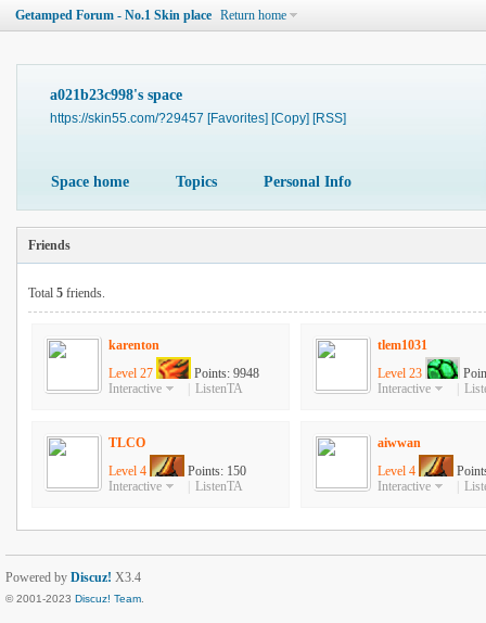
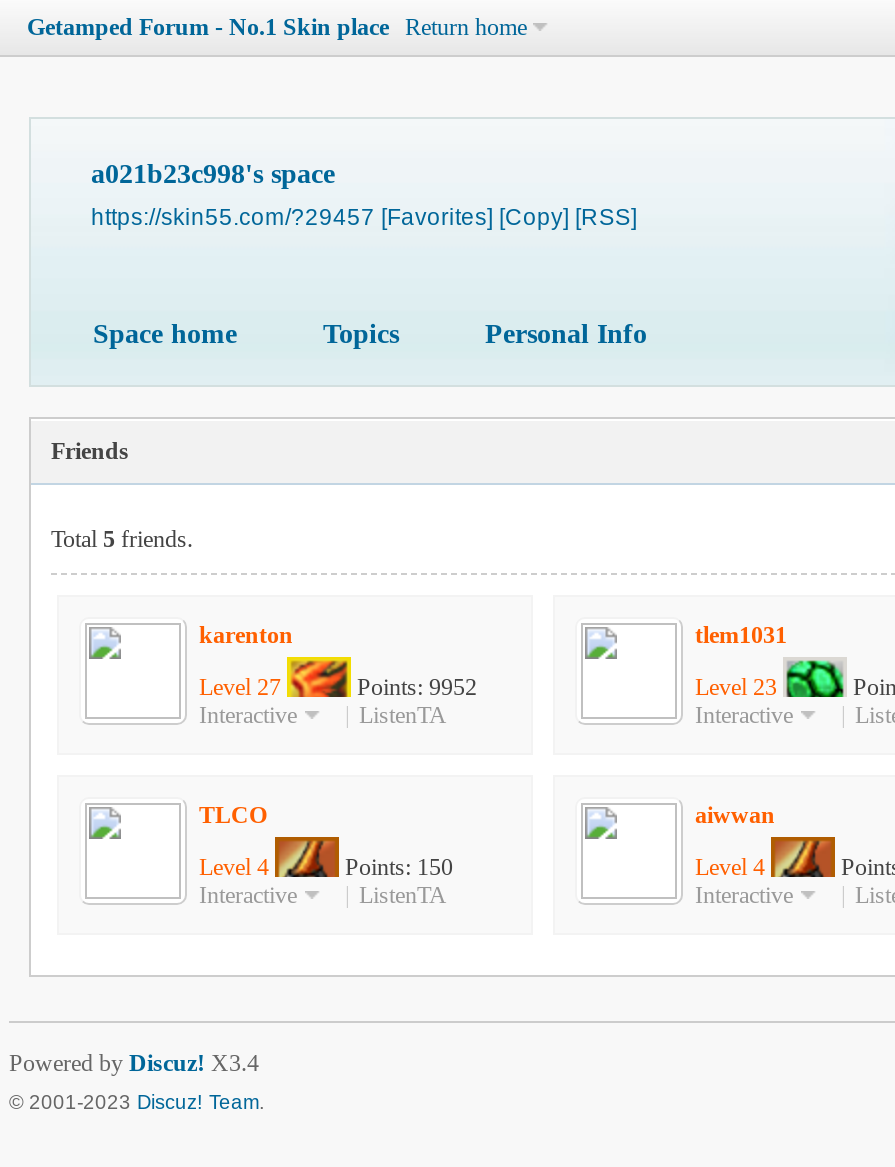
- Points: 9948
+ Points: 9952
